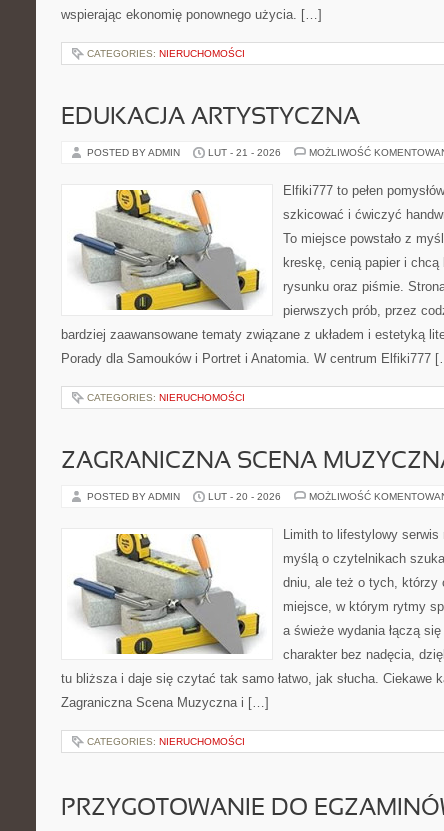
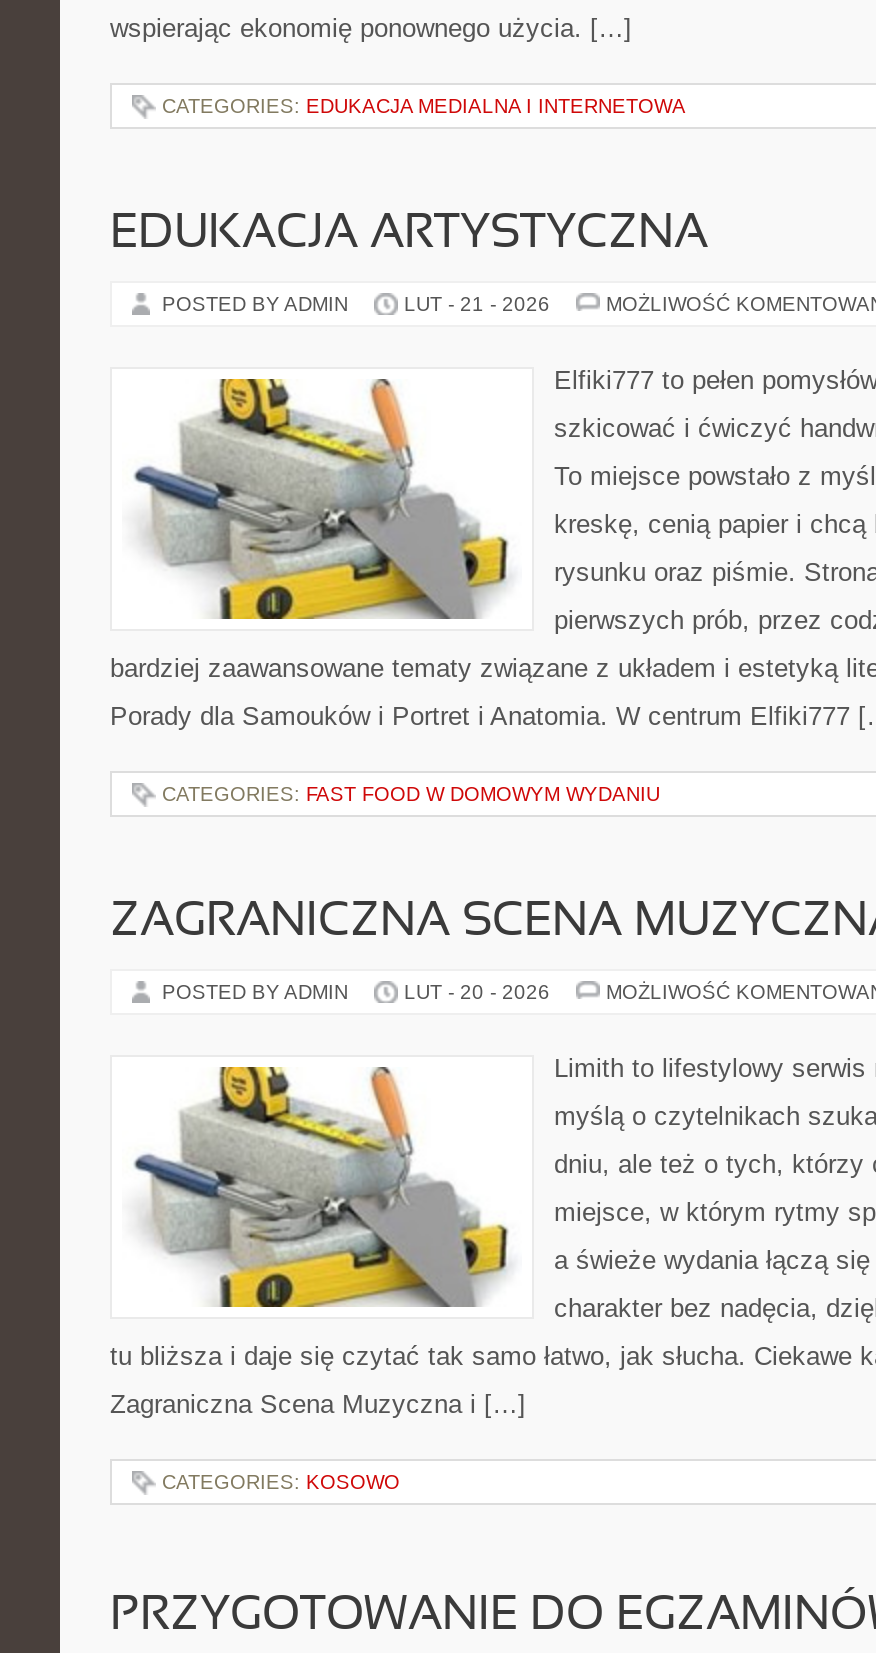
- CATEGORIES: NIERUCHOMOŚCI
+ CATEGORIES: EDUKACJA MEDIALNA I INTERNETOWA

- CATEGORIES: NIERUCHOMOŚCI
+ CATEGORIES: FAST FOOD W DOMOWYM WYDANIU

- CATEGORIES: NIERUCHOMOŚCI
+ CATEGORIES: KOSOWO
